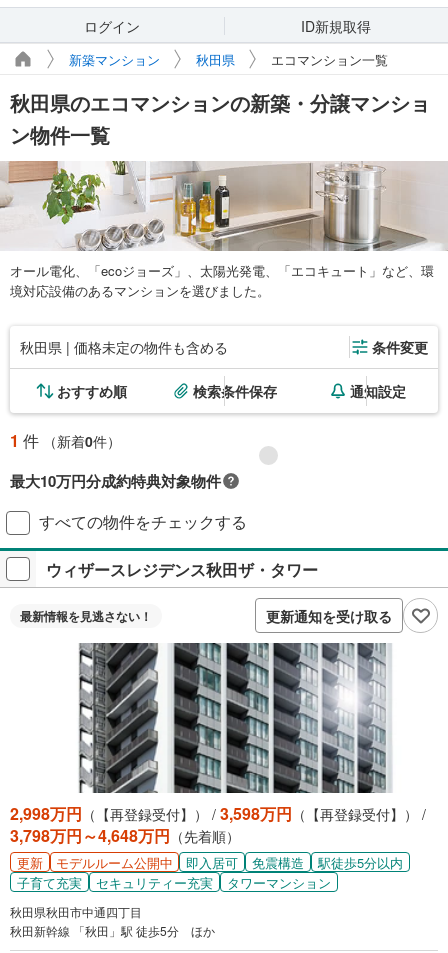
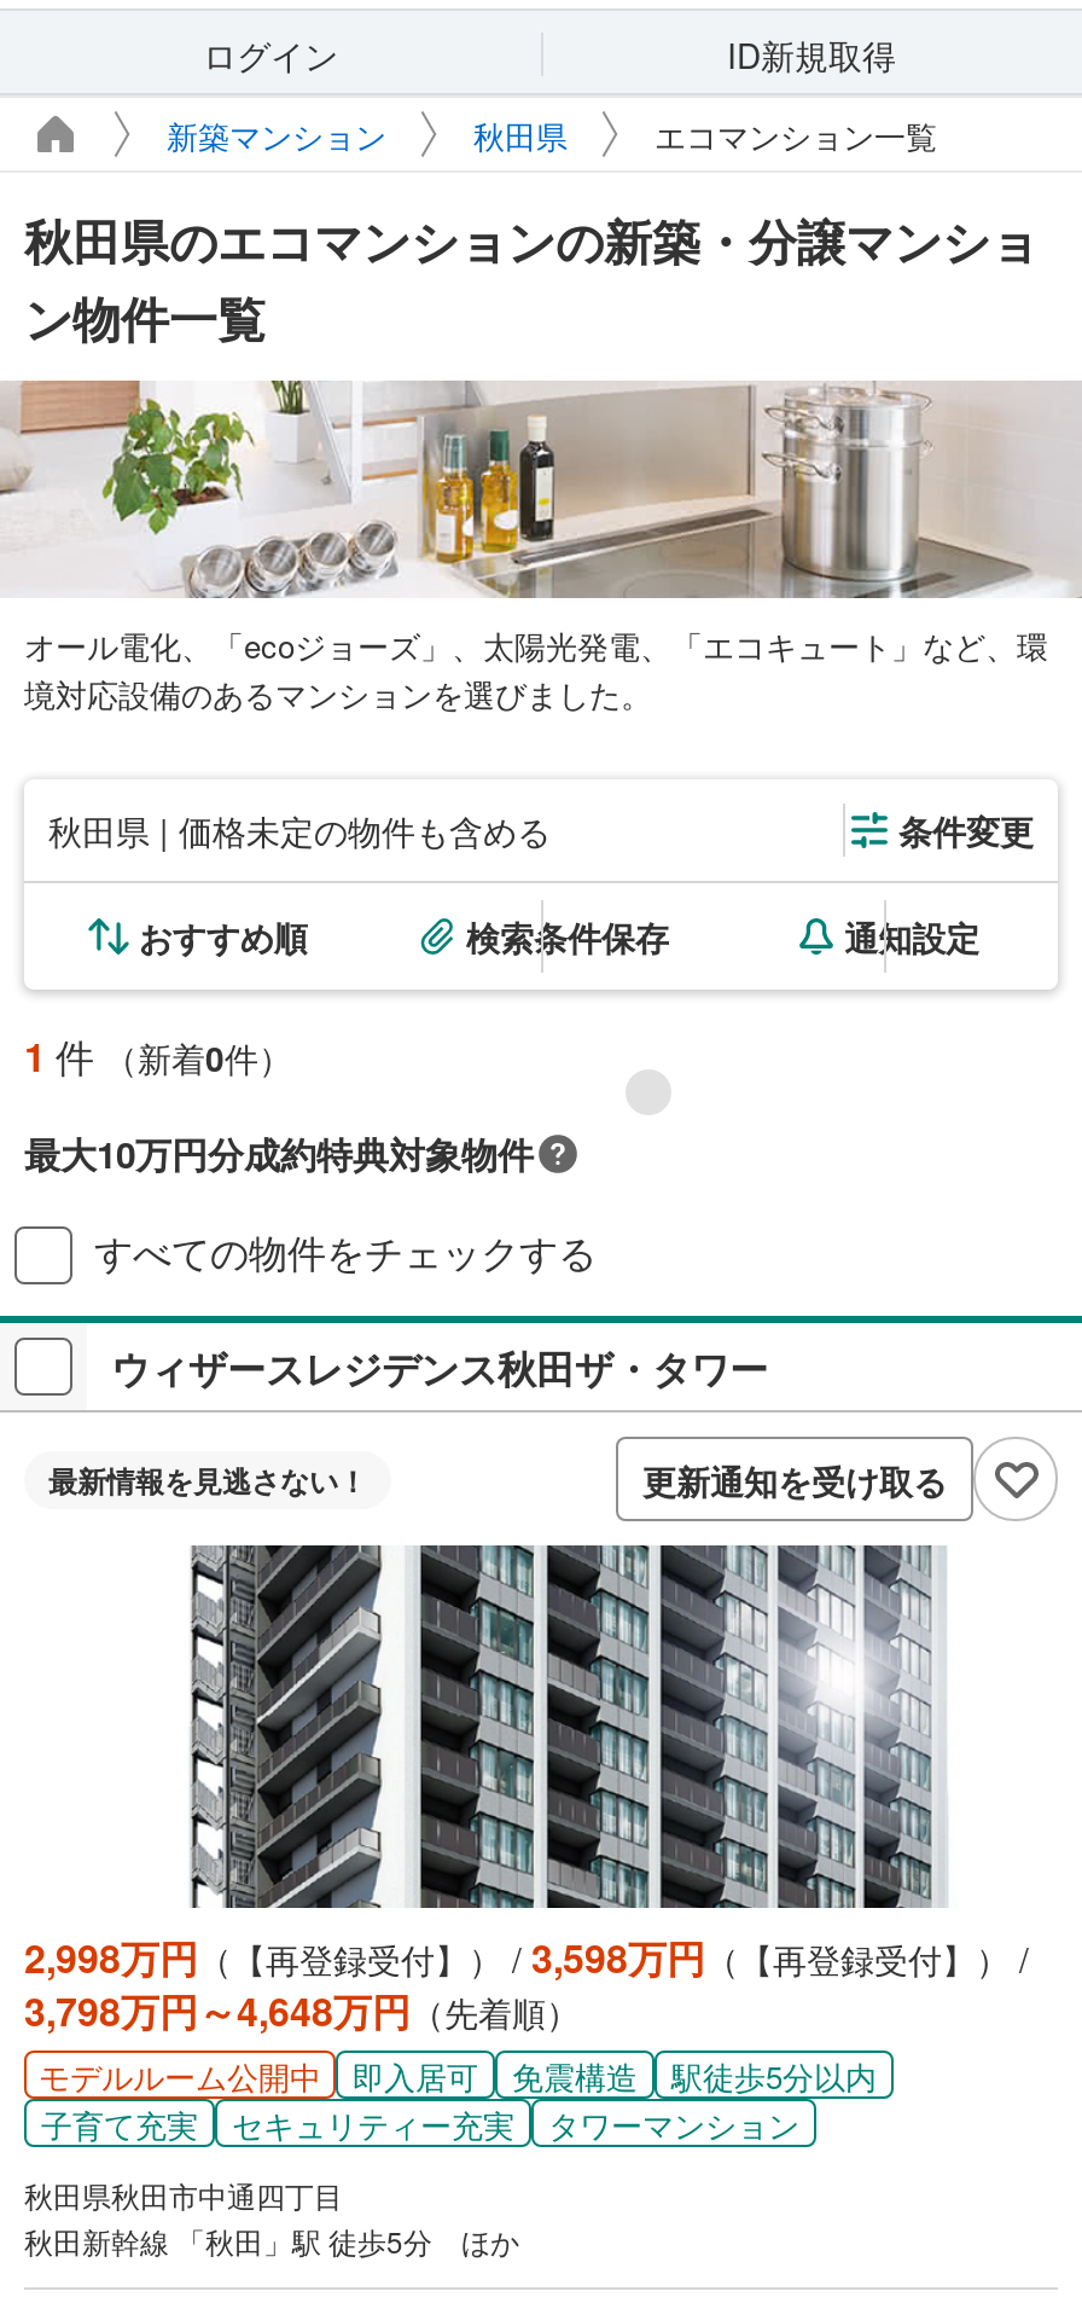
- 更新
